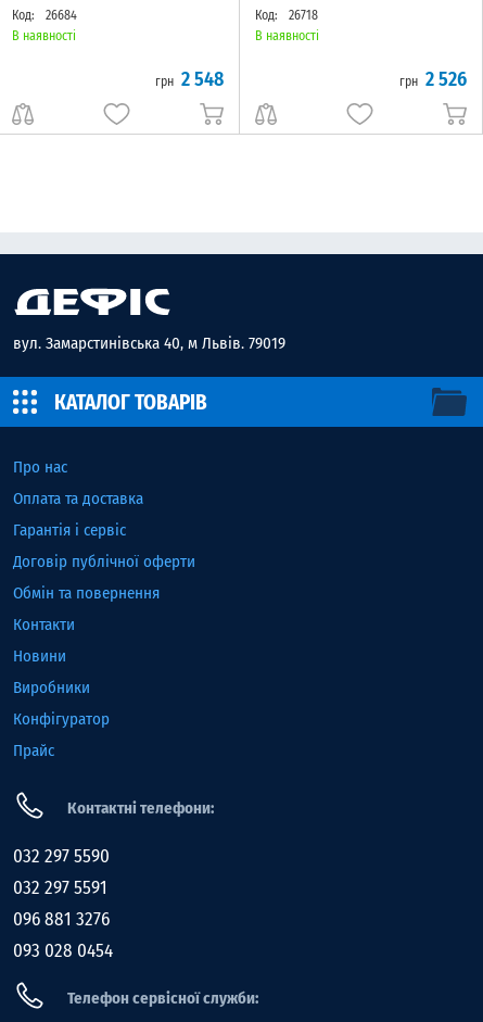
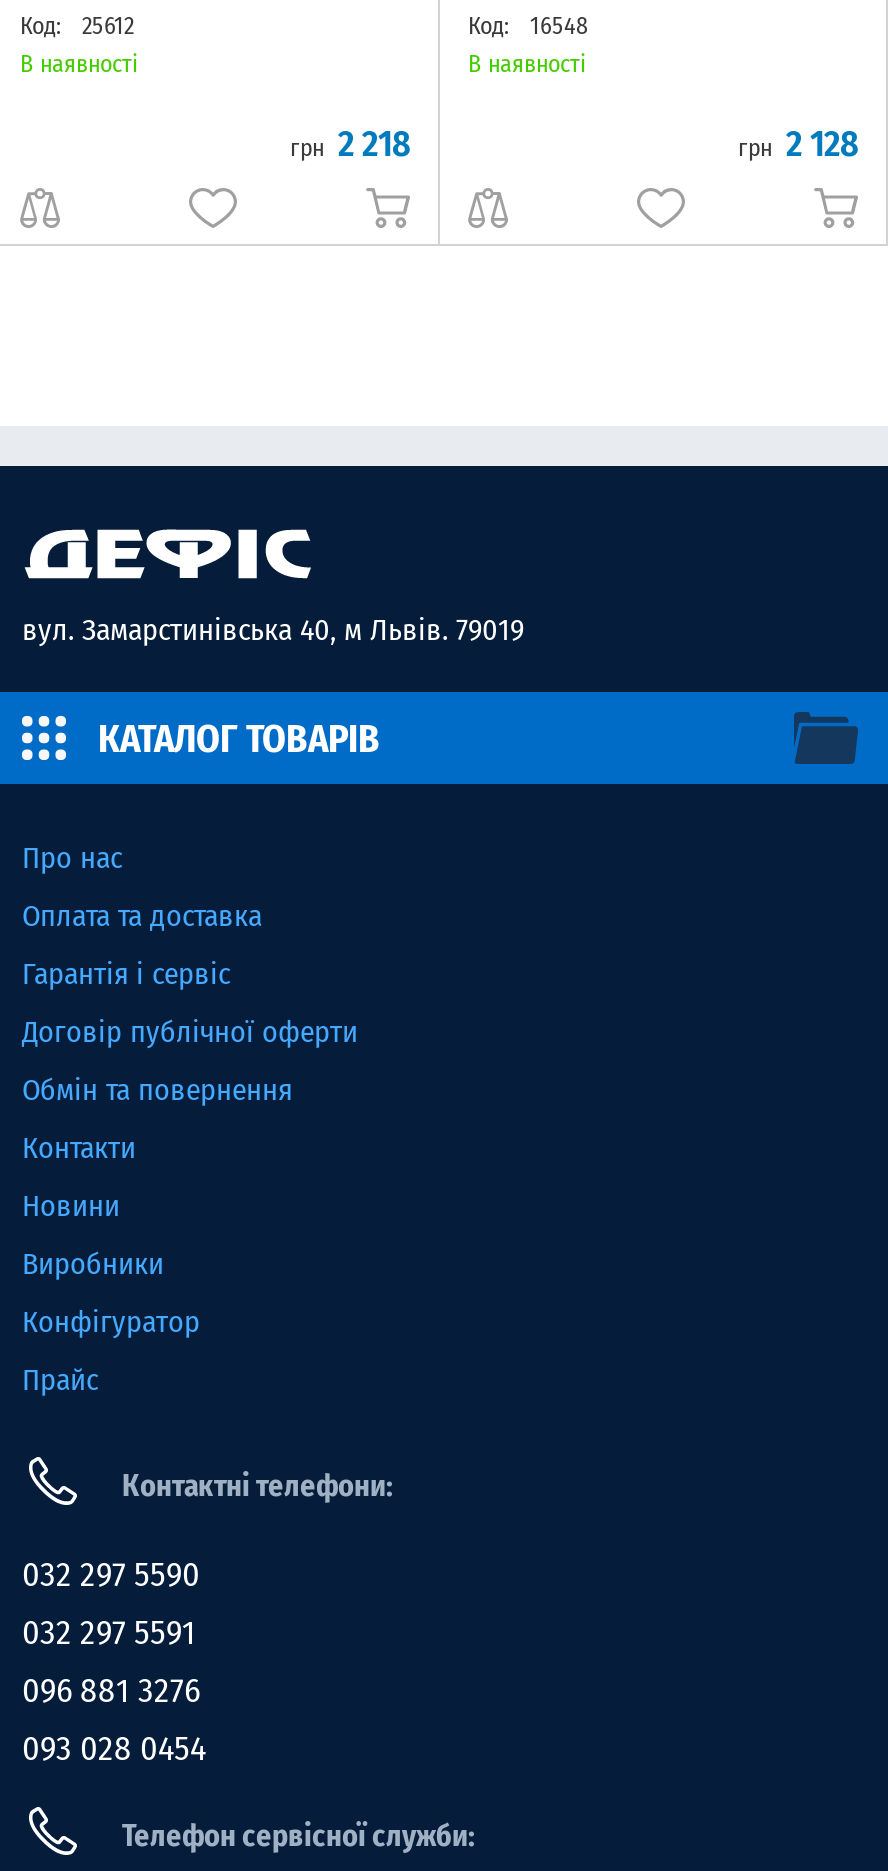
- Код: 26684
+ Код: 25612

- Код: 26718
+ Код: 16548

- грн 2 548
+ грн 2 218

- грн 2 526
+ грн 2 128
